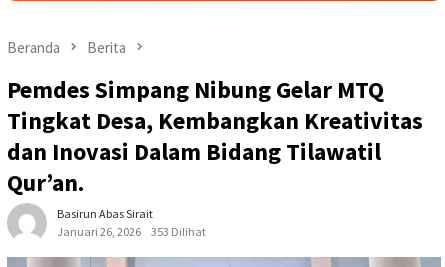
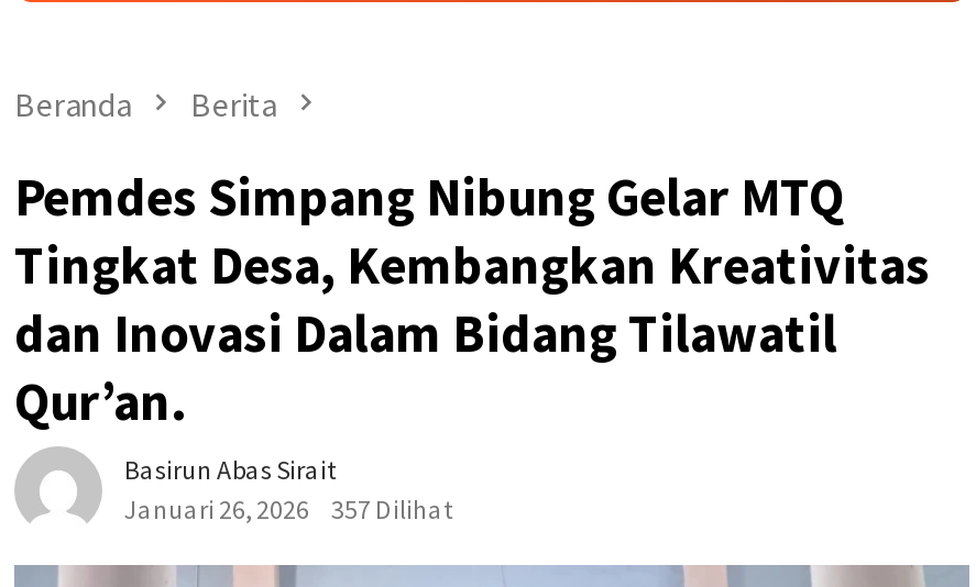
- Januari 26, 2026 353 Dilihat
+ Januari 26, 2026 357 Dilihat
